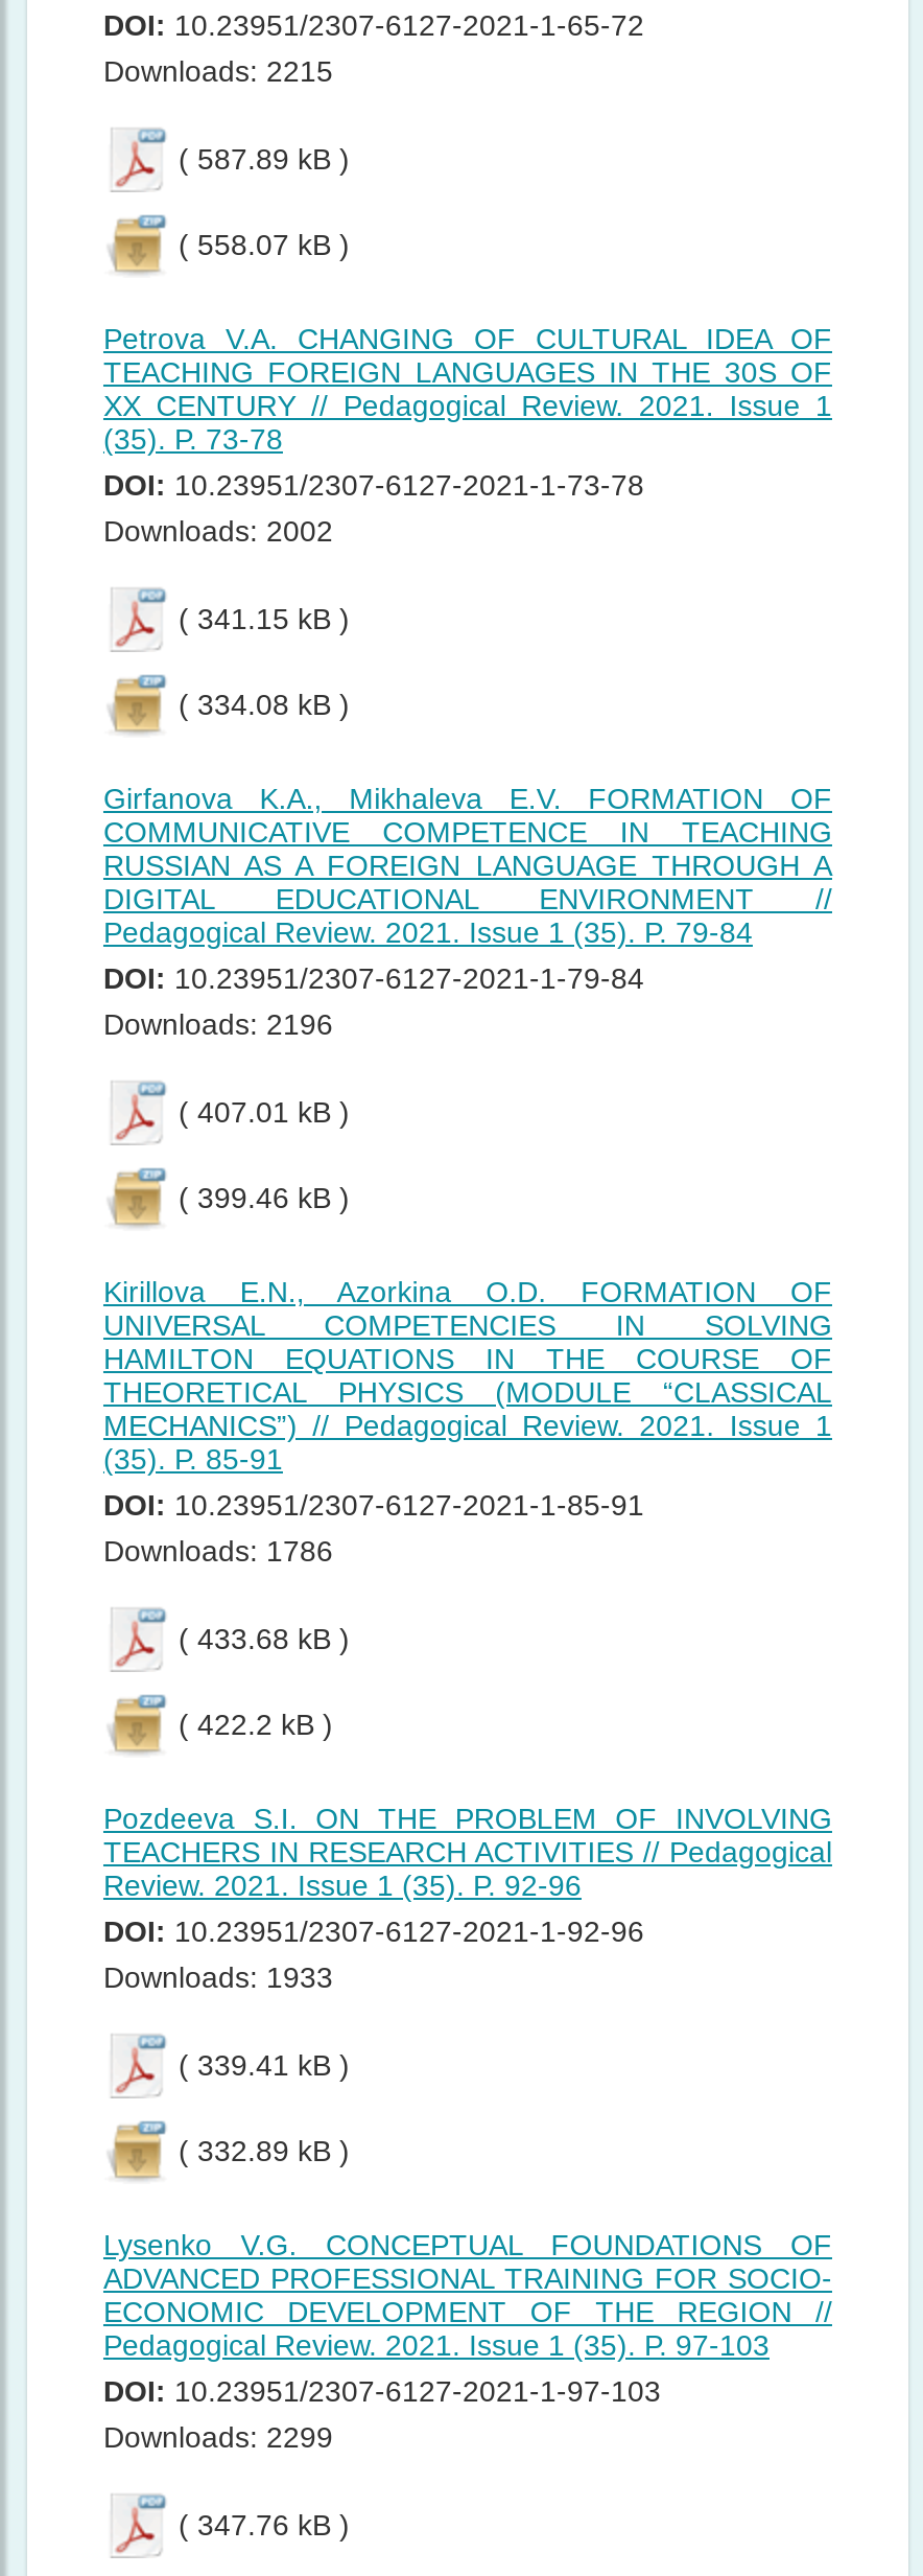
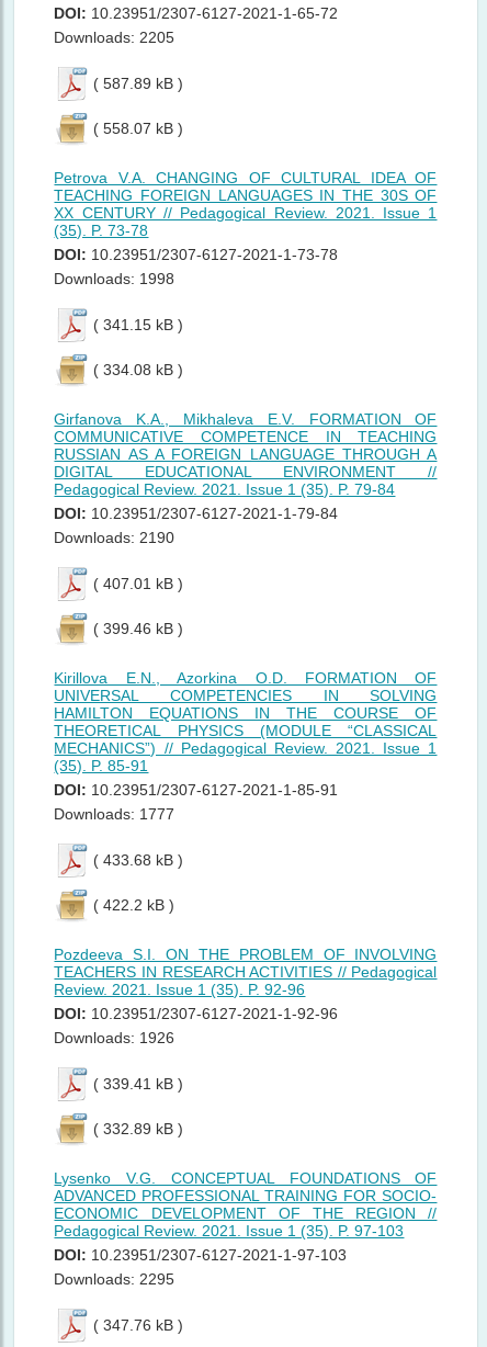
- Downloads: 2215
+ Downloads: 2205

- Downloads: 2002
+ Downloads: 1998

- Downloads: 2196
+ Downloads: 2190

- Downloads: 1786
+ Downloads: 1777

- Downloads: 1933
+ Downloads: 1926

- Downloads: 2299
+ Downloads: 2295
